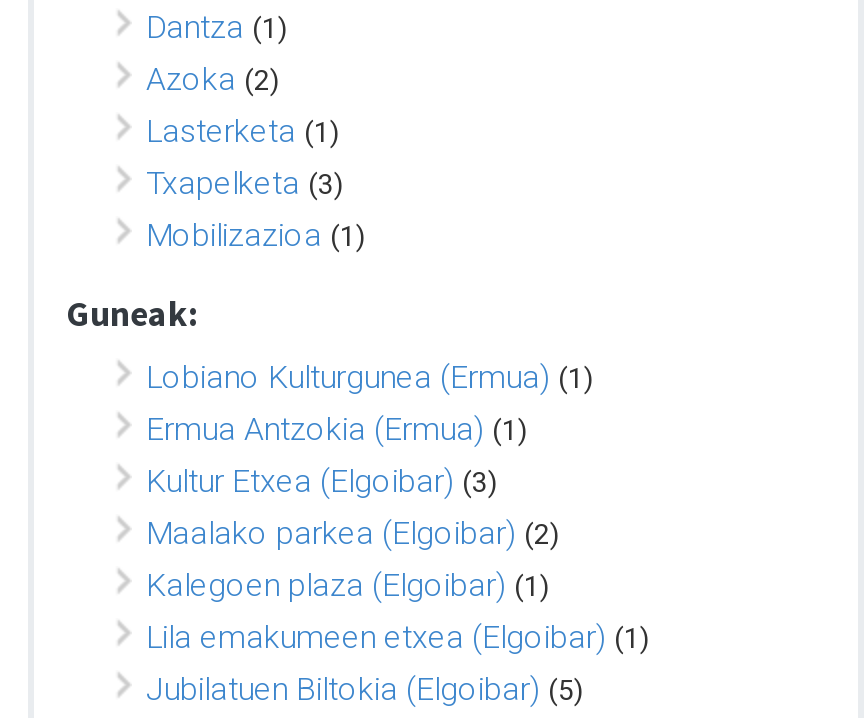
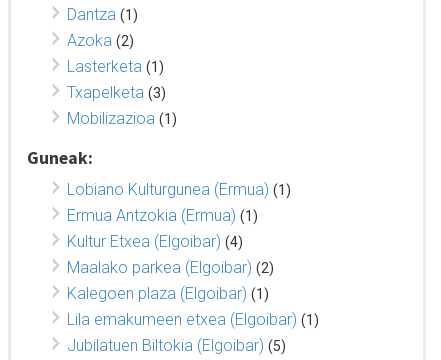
- Kultur Etxea (Elgoibar) (3)
+ Kultur Etxea (Elgoibar) (4)
